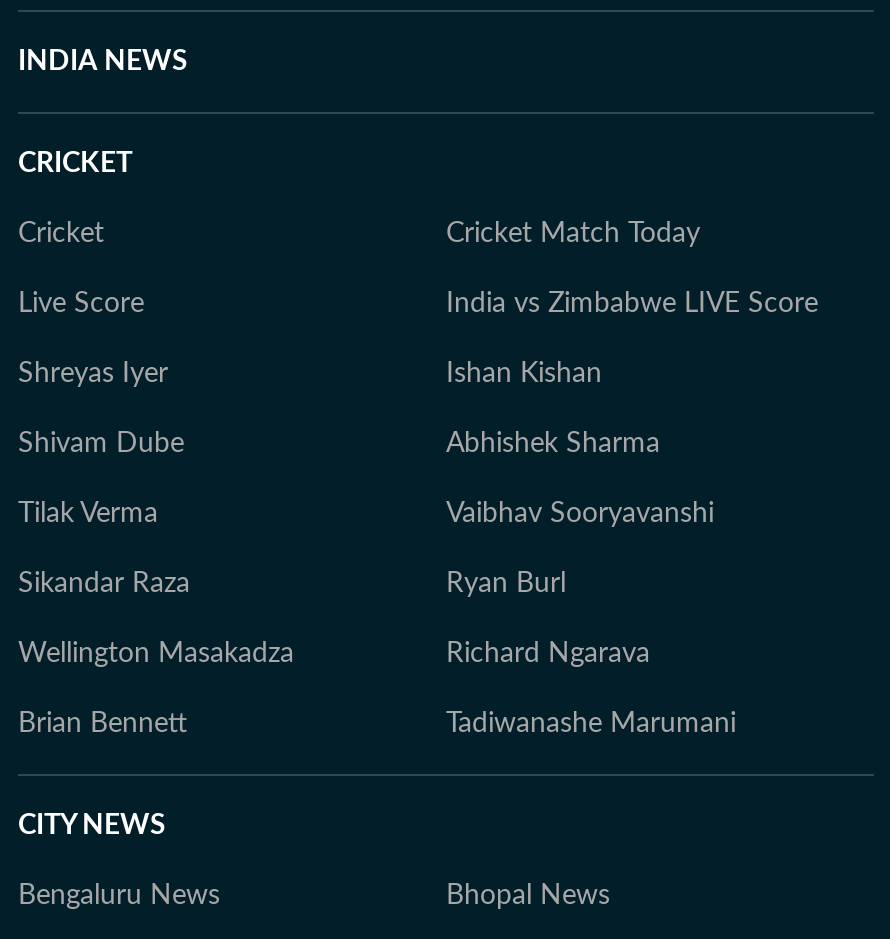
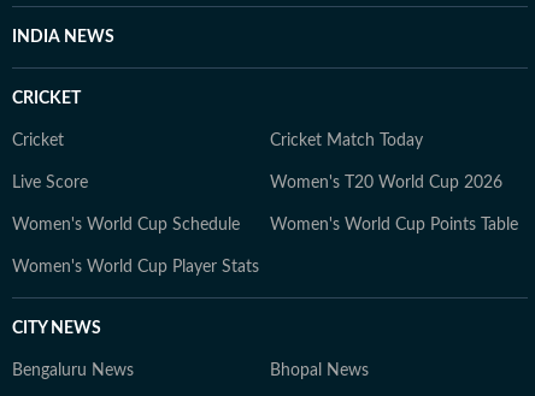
- India vs Zimbabwe LIVE Score
- Shreyas Iyer
- Ishan Kishan
- Shivam Dube
- Abhishek Sharma
- Tilak Verma
- Vaibhav Sooryavanshi
- Sikandar Raza
- Ryan Burl
- Wellington Masakadza
- Richard Ngarava
- Brian Bennett
- Tadiwanashe Marumani
+ Women's T20 World Cup 2026
+ Women's World Cup Schedule
+ Women's World Cup Points Table
+ Women's World Cup Player Stats
